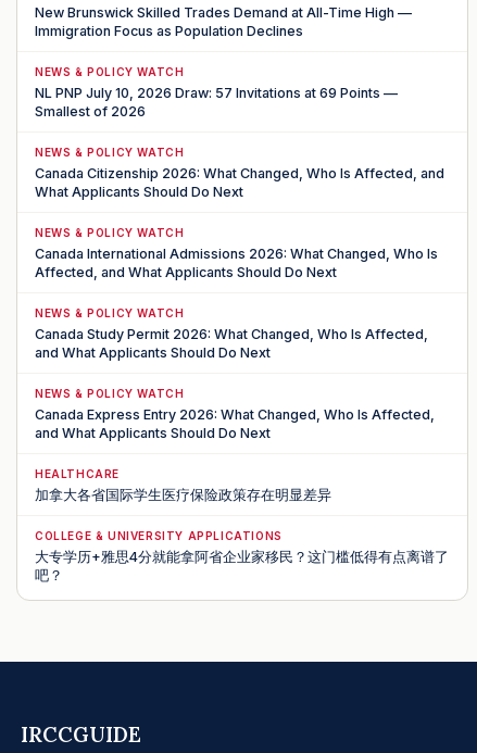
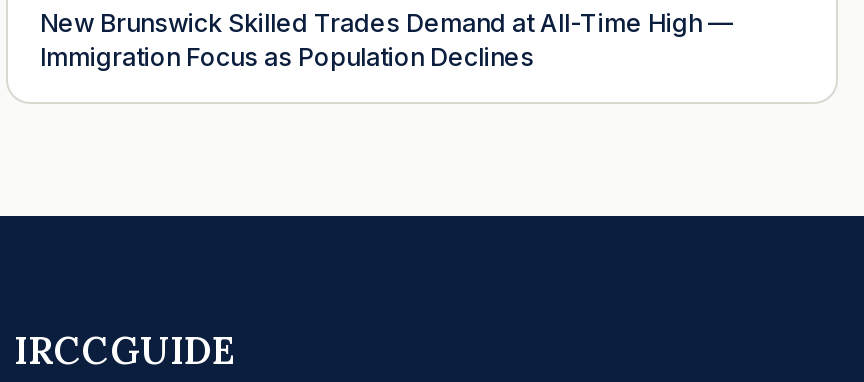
- NEWS & POLICY WATCH
- NL PNP July 10, 2026 Draw: 57 Invitations at 69 Points —
- Smallest of 2026
- NEWS & POLICY WATCH
- Canada Citizenship 2026: What Changed, Who Is Affected, and
- What Applicants Should Do Next
- NEWS & POLICY WATCH
- Canada International Admissions 2026: What Changed, Who Is
- Affected, and What Applicants Should Do Next
- NEWS & POLICY WATCH
- Canada Study Permit 2026: What Changed, Who Is Affected,
- and What Applicants Should Do Next
- NEWS & POLICY WATCH
- Canada Express Entry 2026: What Changed, Who Is Affected,
- and What Applicants Should Do Next
- HEALTHCARE
- 加拿大各省国际学生医疗保险政策存在明显差异
- COLLEGE & UNIVERSITY APPLICATIONS
- 大专学历+雅思4分就能拿阿省企业家移民？这门槛低得有点离谱了
- 吧？
